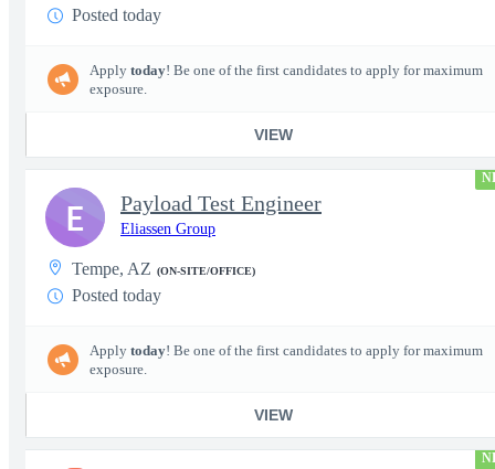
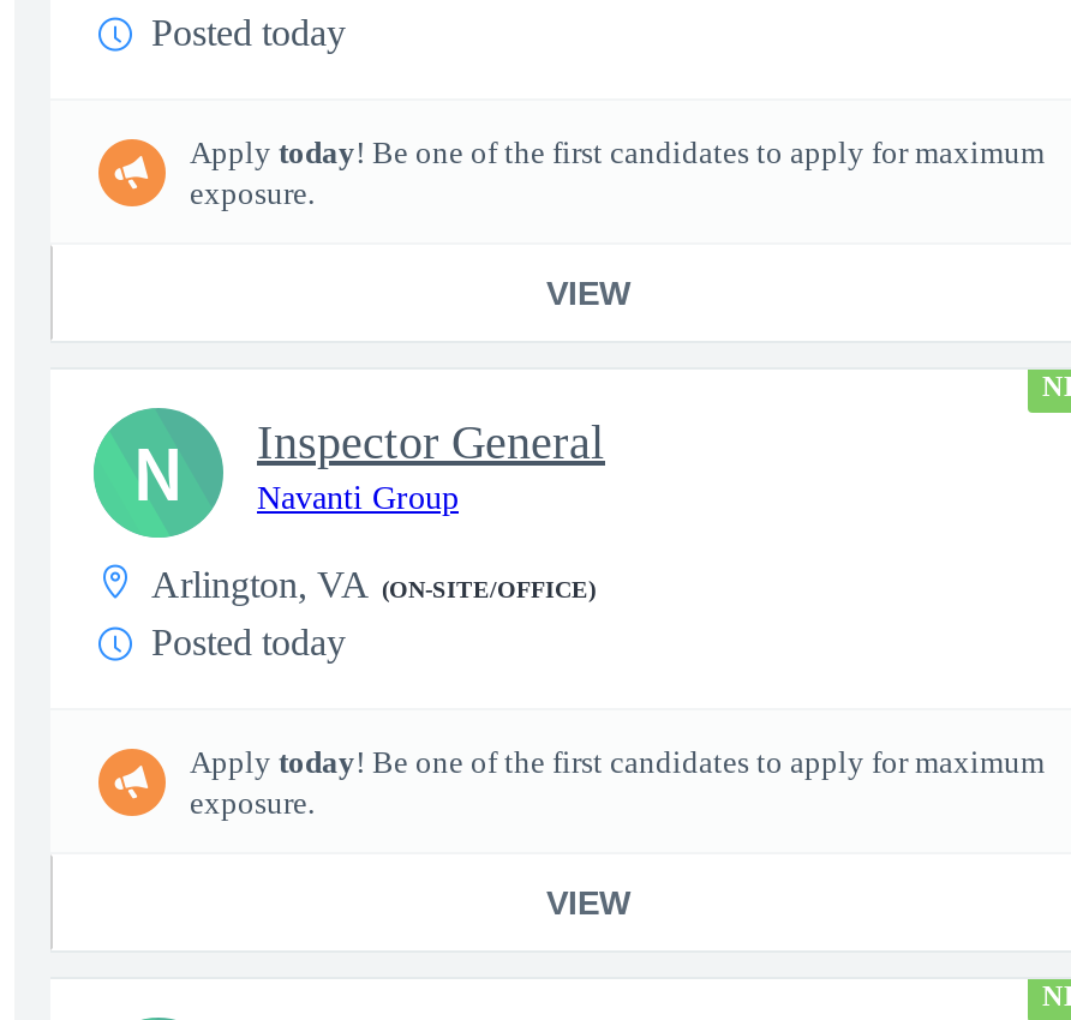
- E
+ N

- Payload Test Engineer
- Eliassen Group
+ Inspector General
+ Navanti Group

- Tempe, AZ (ON-SITE/OFFICE)
+ Arlington, VA (ON-SITE/OFFICE)
